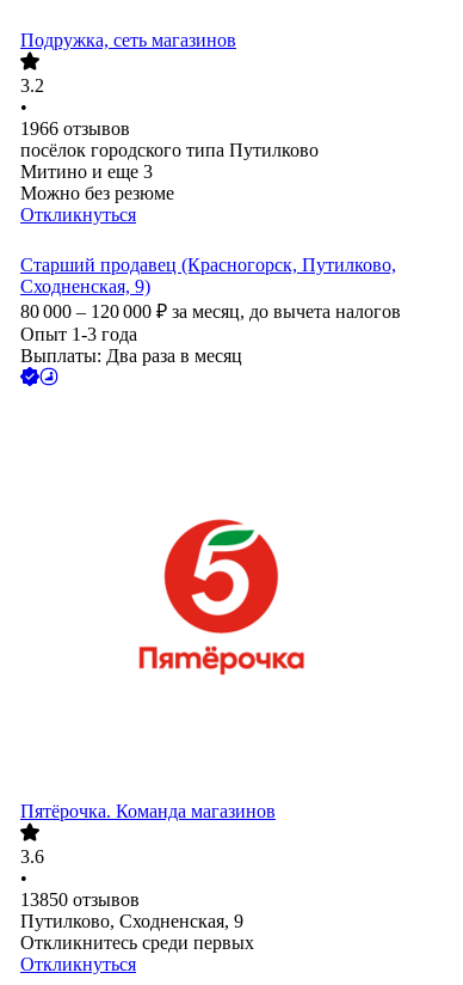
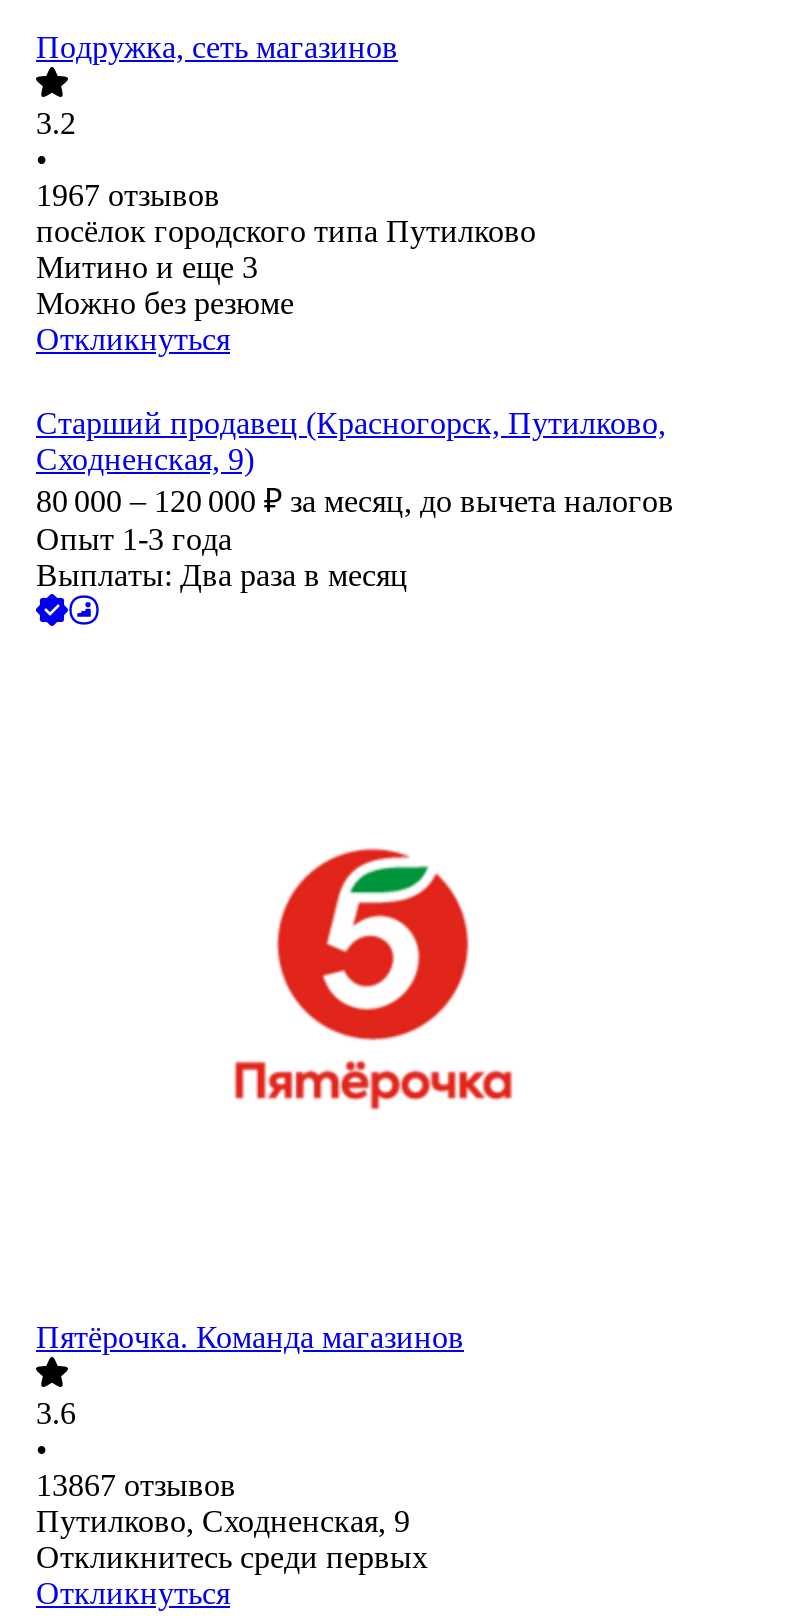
- 1966 отзывов
+ 1967 отзывов

- 13850 отзывов
+ 13867 отзывов
